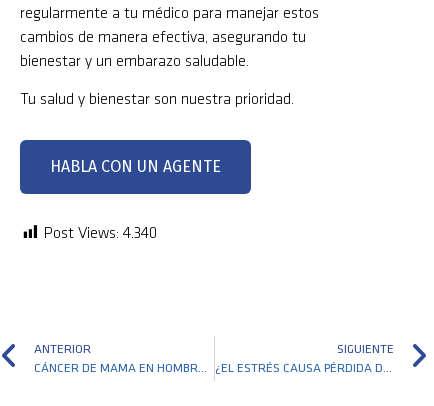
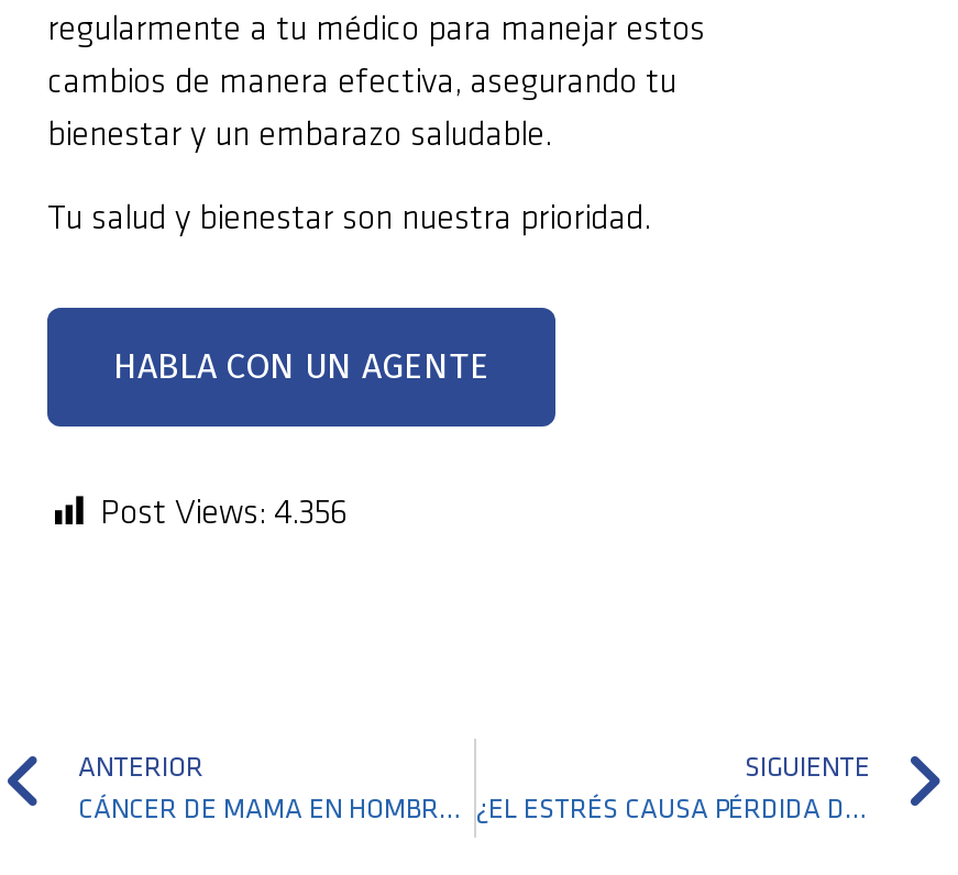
- Post Views: 4.340
+ Post Views: 4.356
